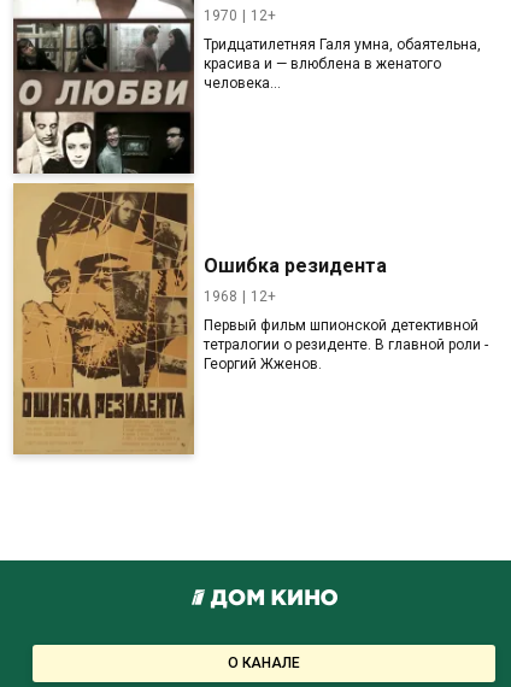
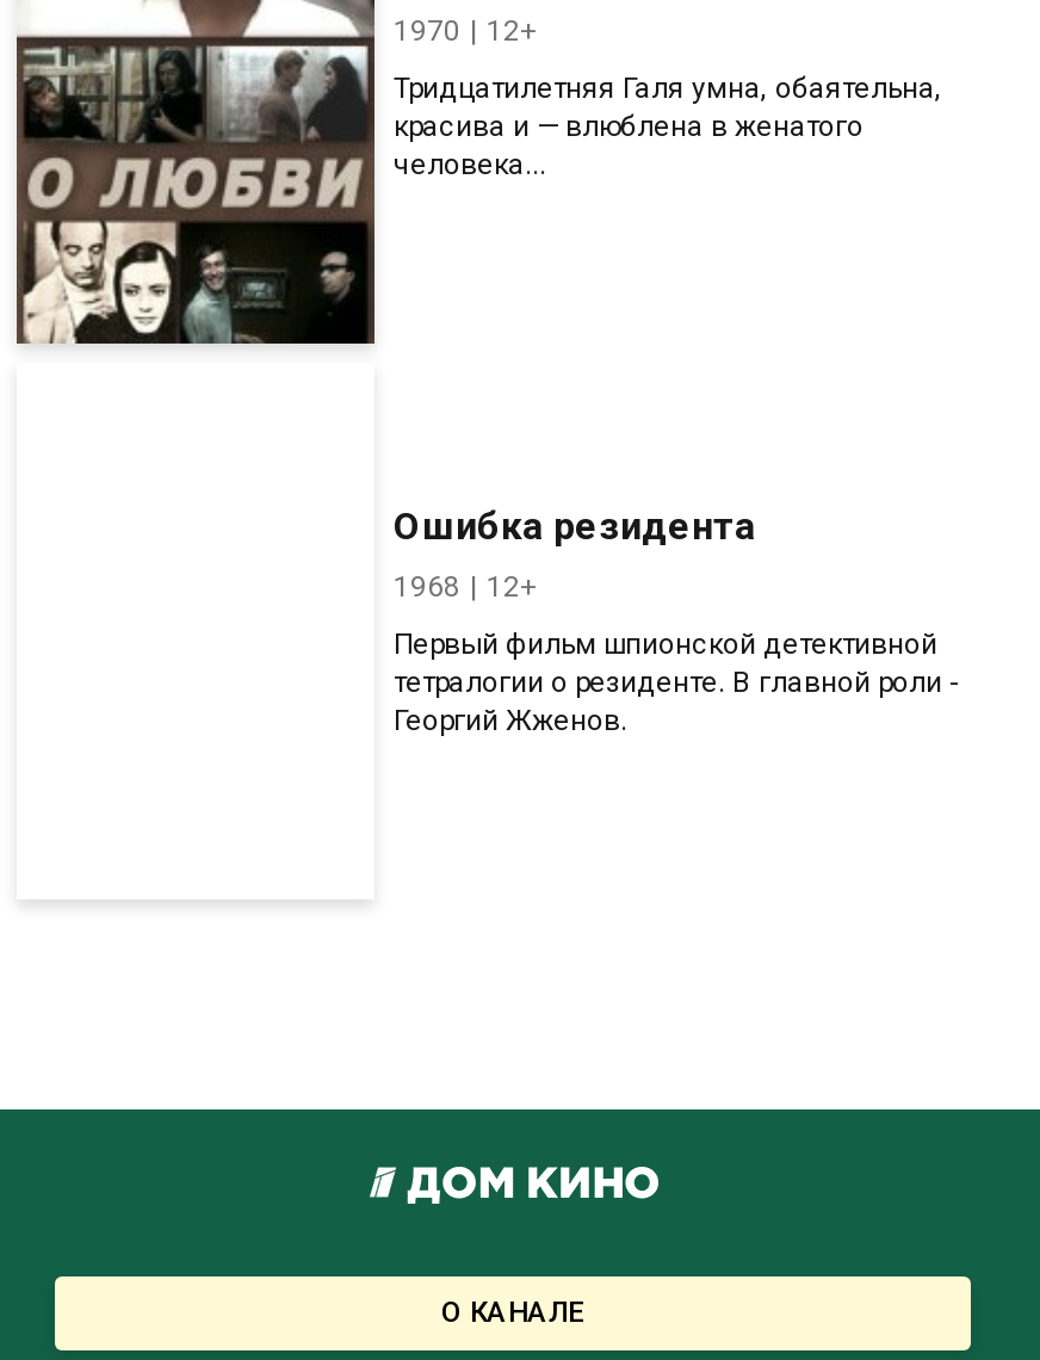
- [image]
